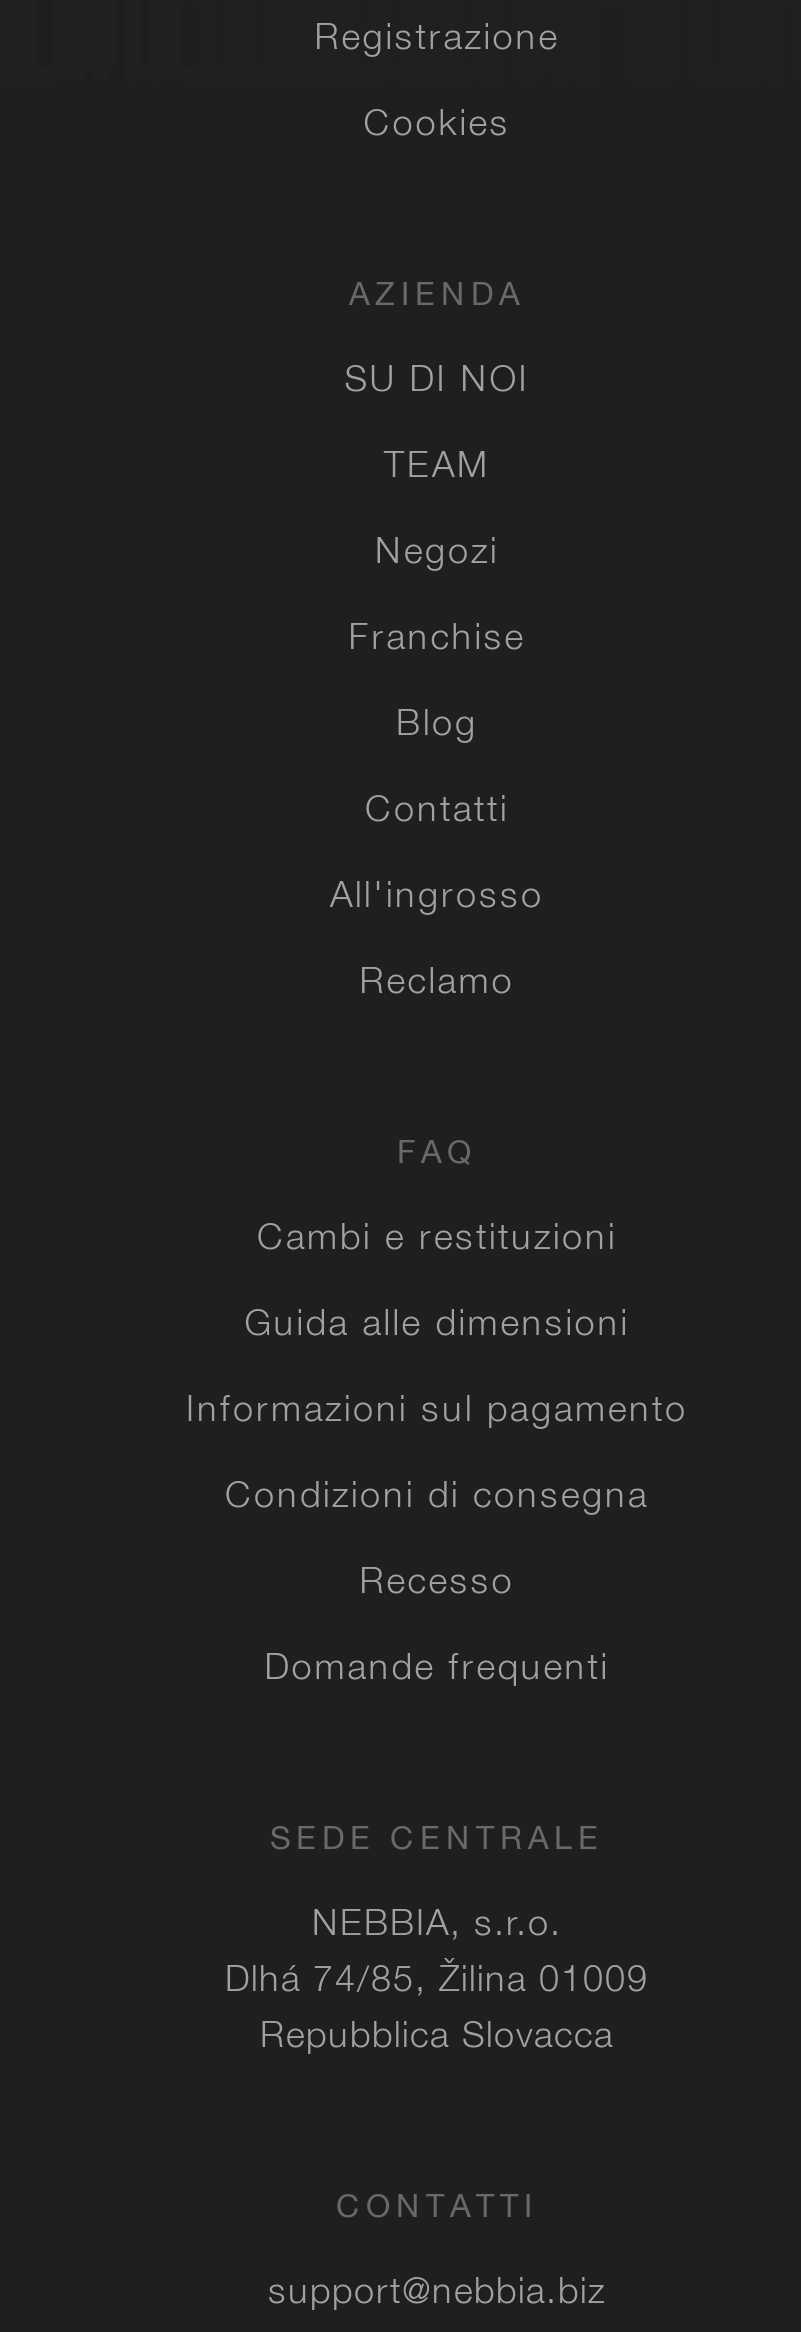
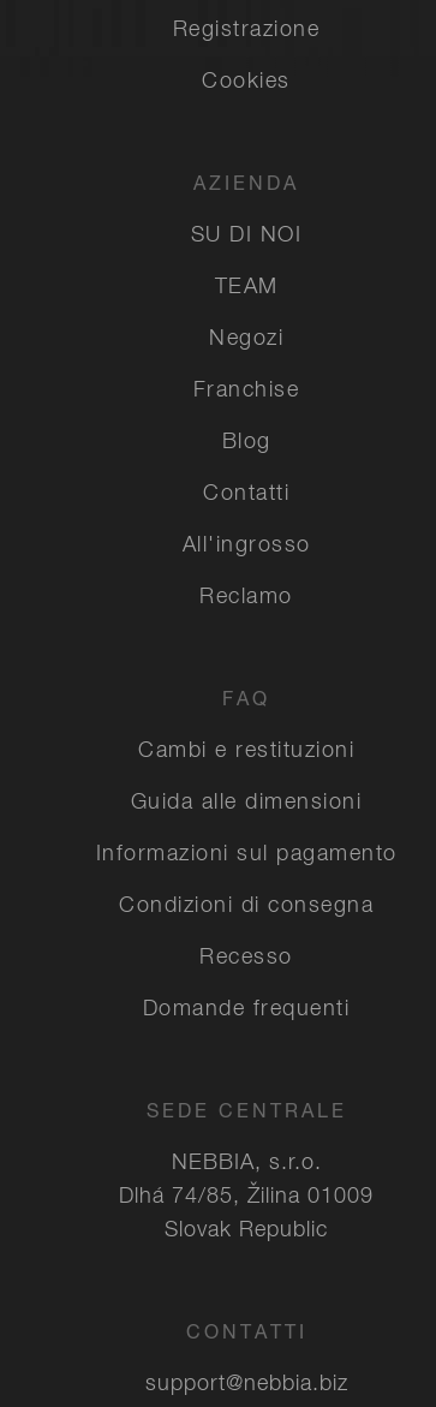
- Repubblica Slovacca
+ Slovak Republic
